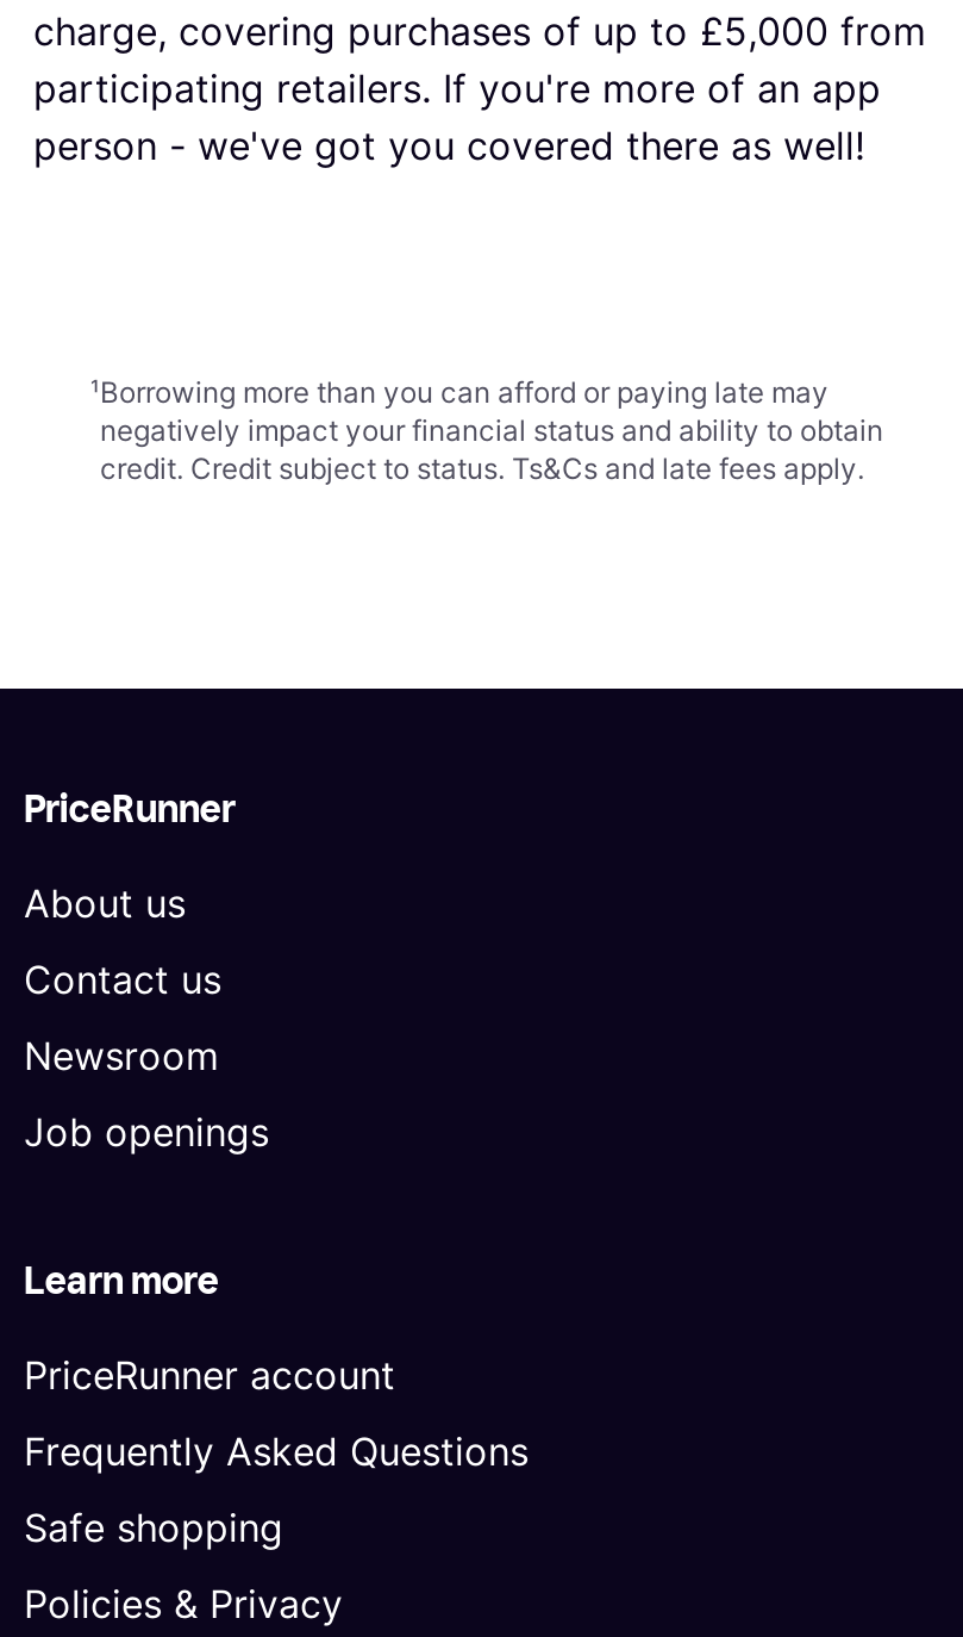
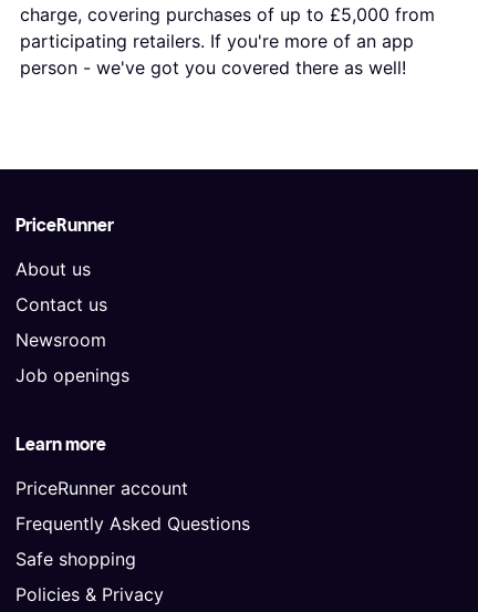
- ¹Borrowing more than you can afford or paying late may
- negatively impact your financial status and ability to obtain
- credit. Credit subject to status. Ts&Cs and late fees apply.
